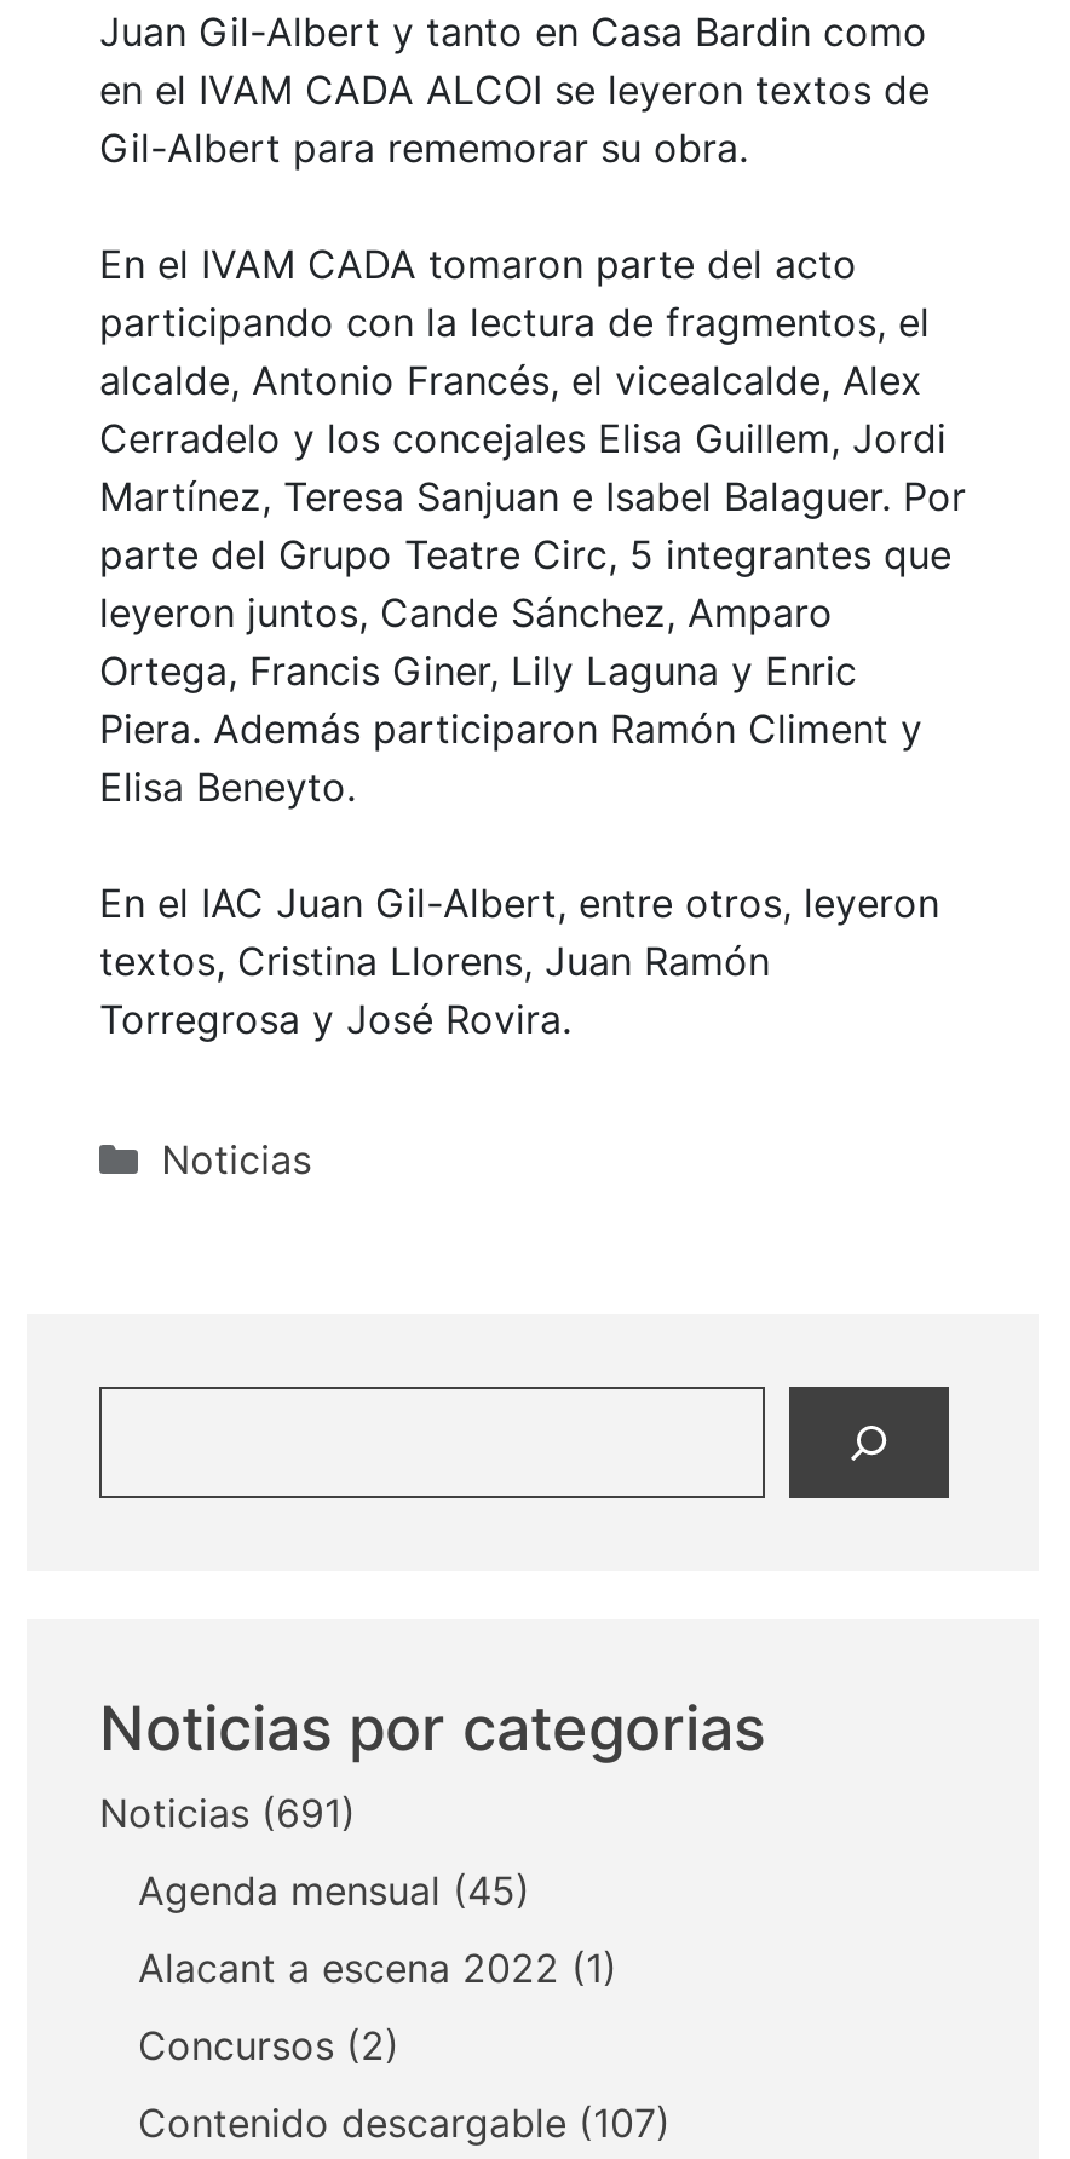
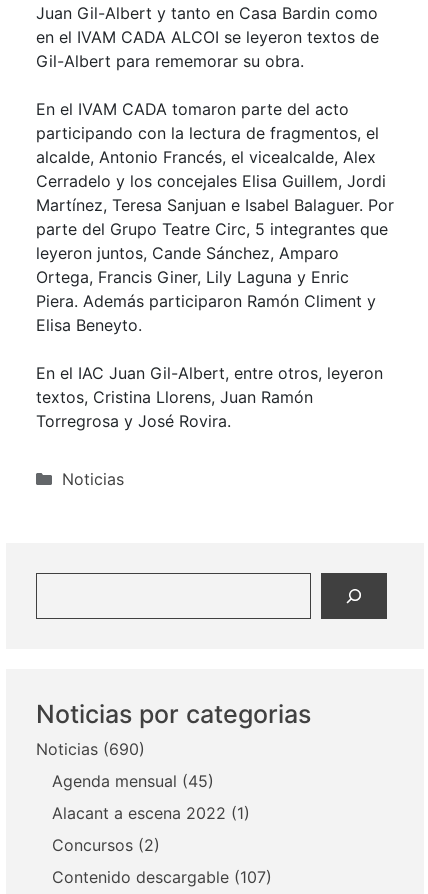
- Noticias (691)
+ Noticias (690)
